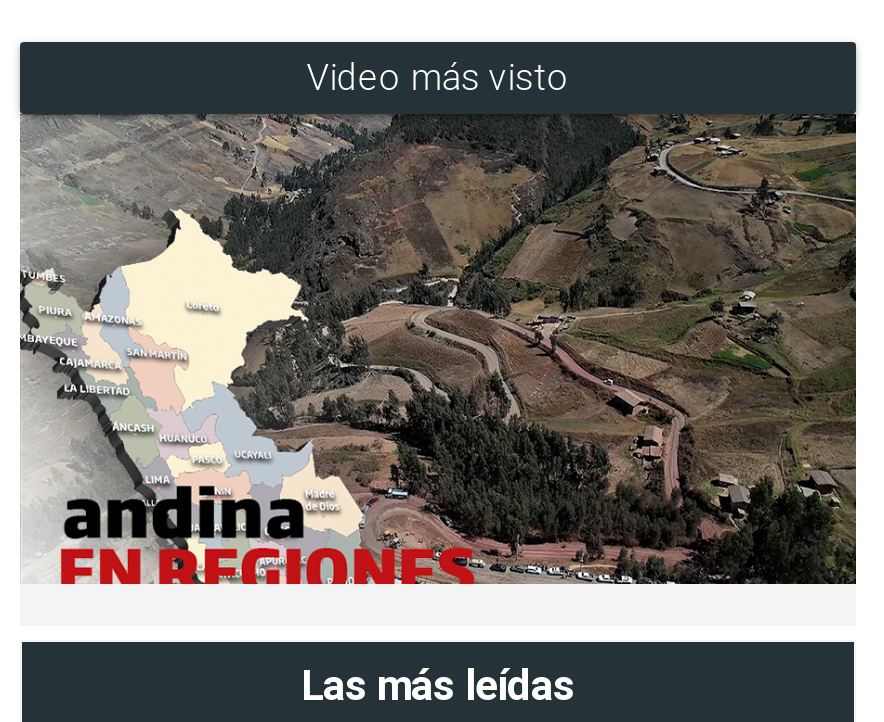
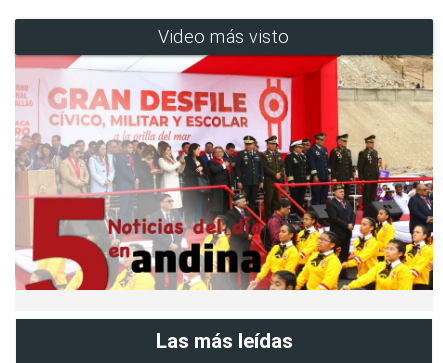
- [image]
+ [image]
